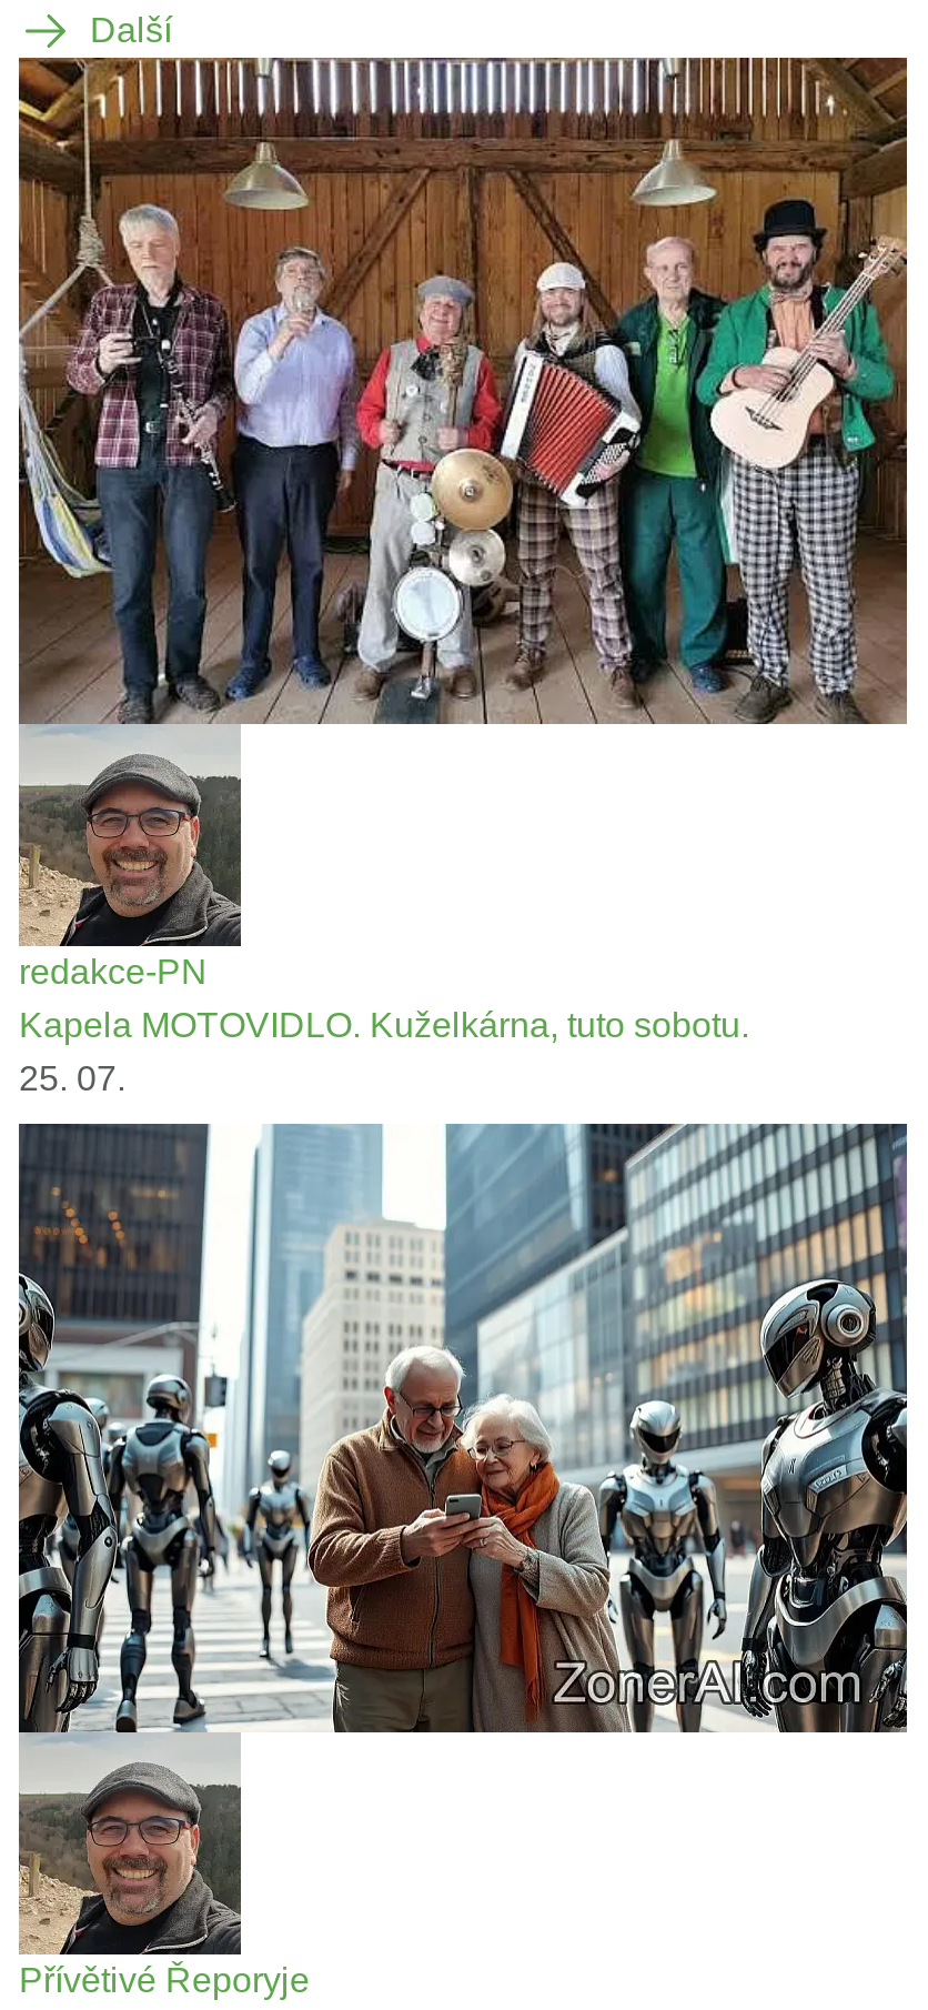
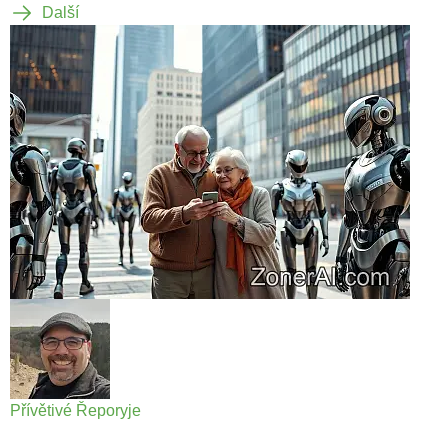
- [image]
- redakce-PN
- Kapela MOTOVIDLO. Kuželkárna, tuto sobotu.
- 25. 07.
